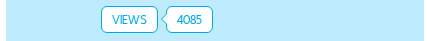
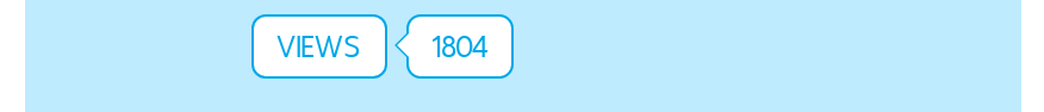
- VIEWS 4085
+ VIEWS 1804
